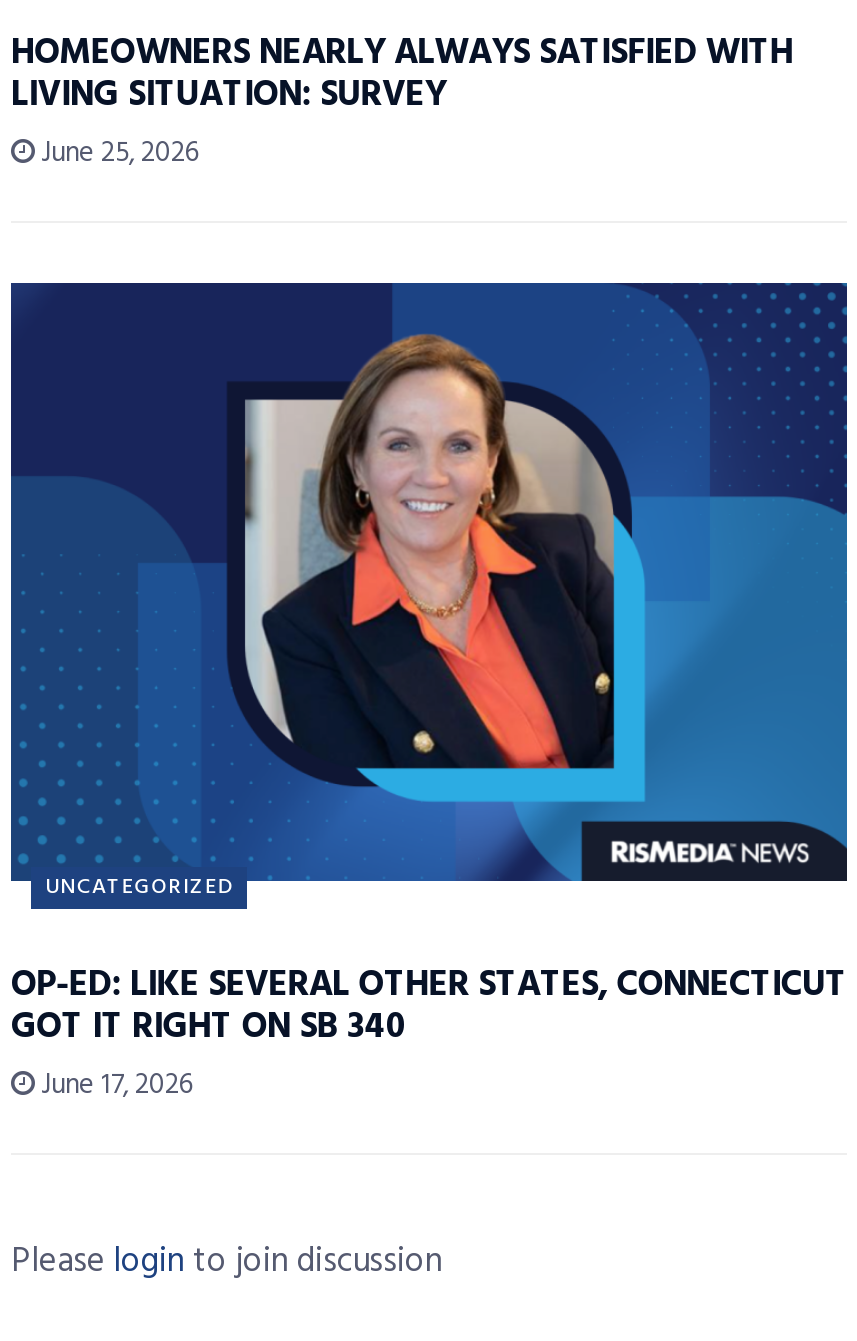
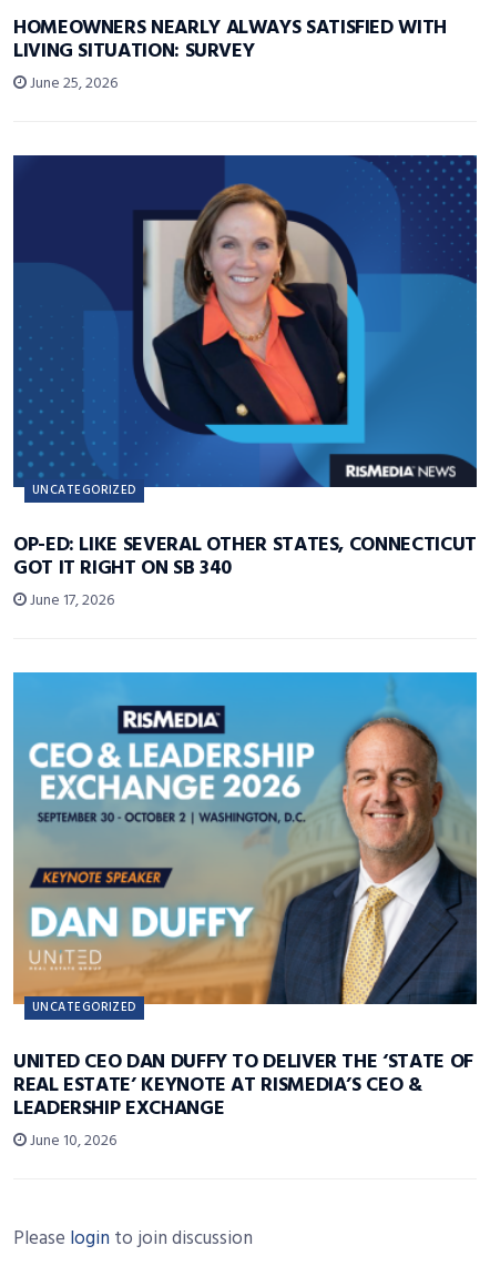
+ [image]
+ UNCATEGORIZED
+ UNITED CEO DAN DUFFY TO DELIVER THE ‘STATE OF
+ REAL ESTATE’ KEYNOTE AT RISMEDIA’S CEO &
+ LEADERSHIP EXCHANGE
+ June 10, 2026
